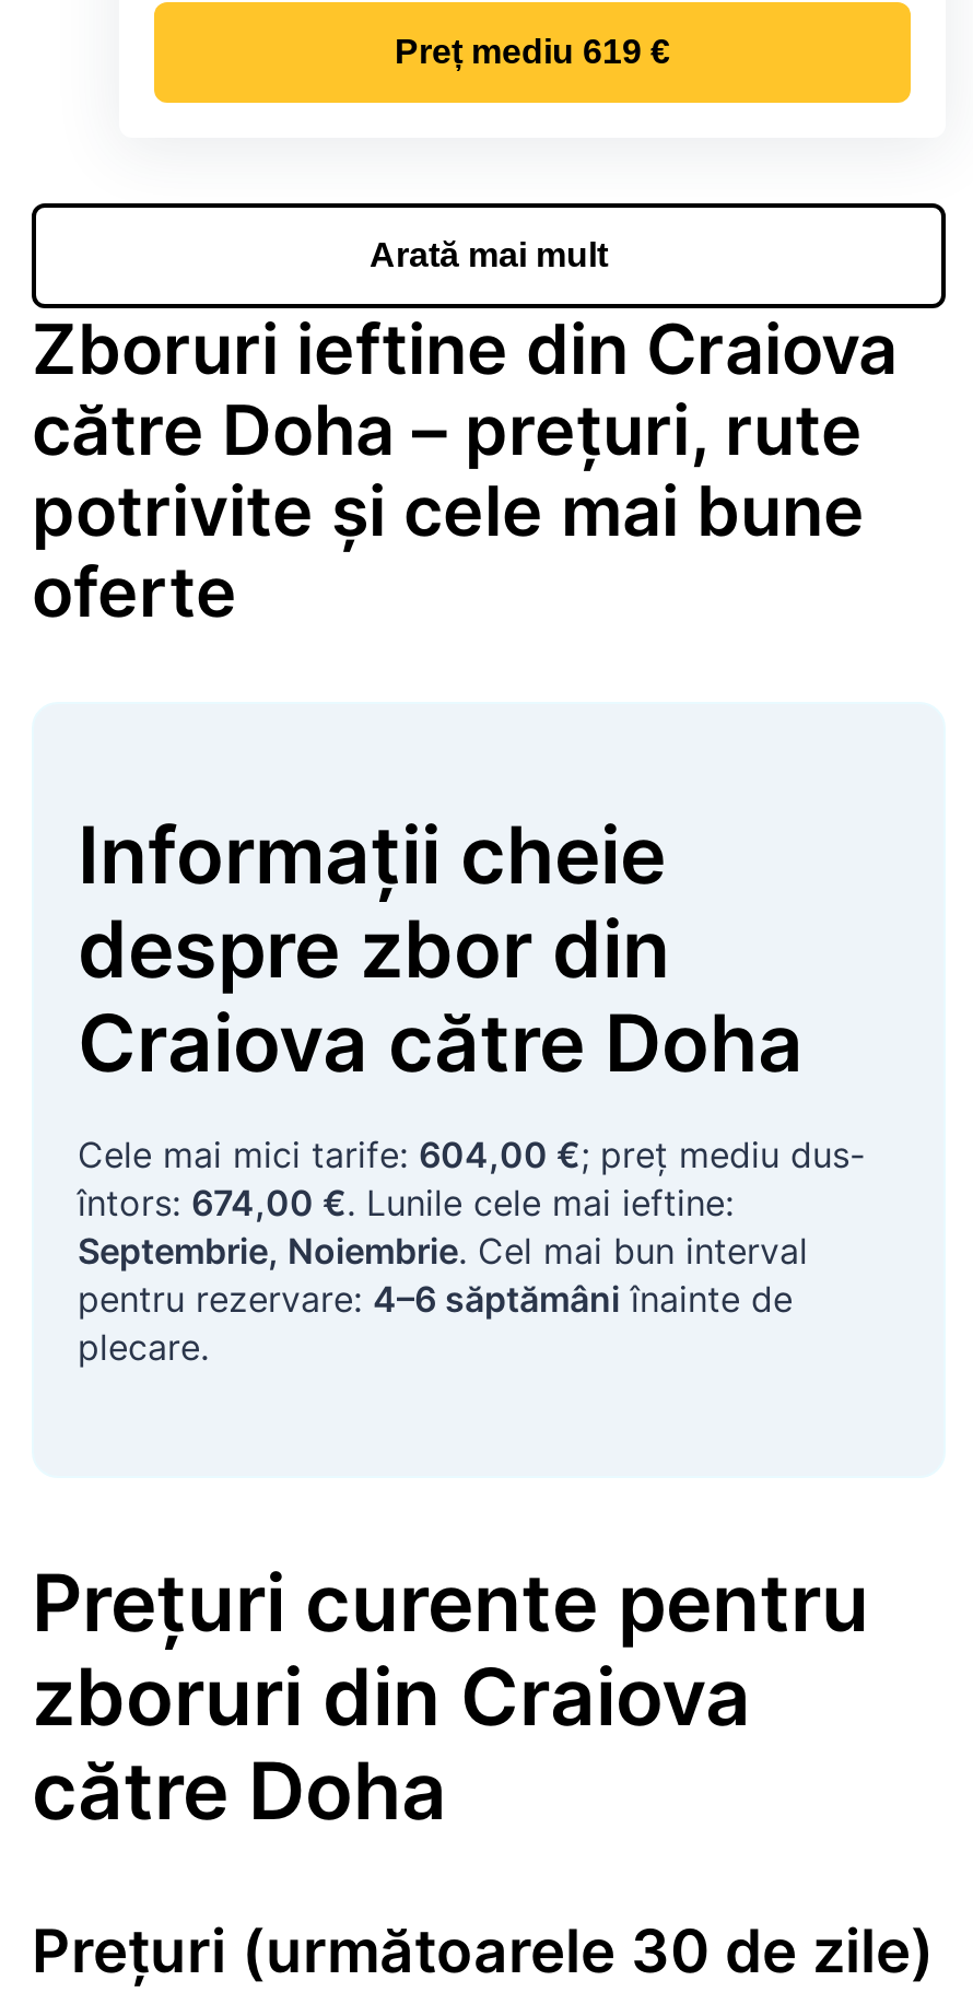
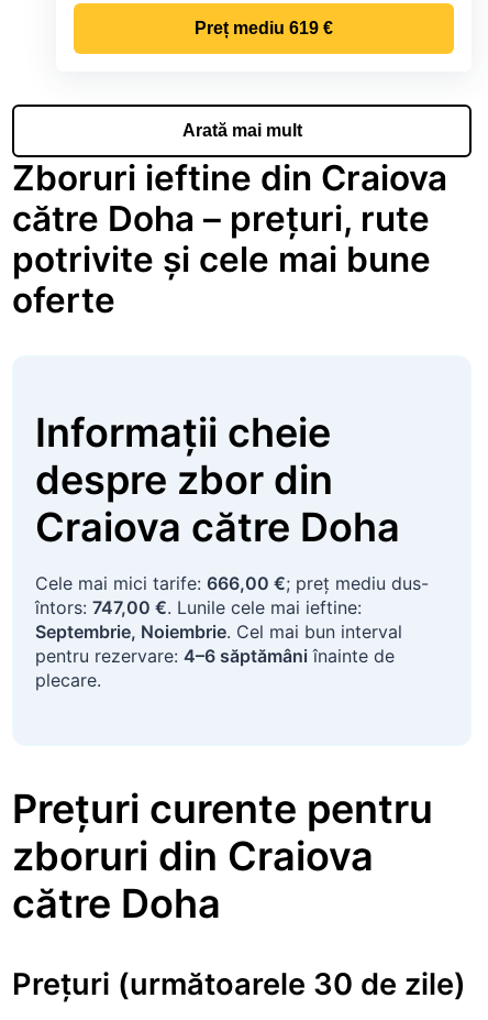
- Cele mai mici tarife: 604,00 €; preţ mediu dus-
+ Cele mai mici tarife: 666,00 €; preţ mediu dus-

- întors: 674,00 €. Lunile cele mai ieftine:
+ întors: 747,00 €. Lunile cele mai ieftine:
